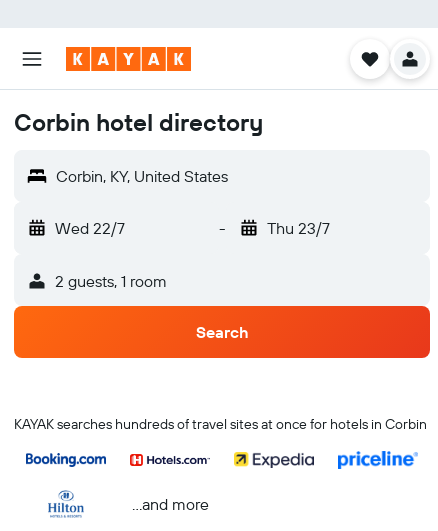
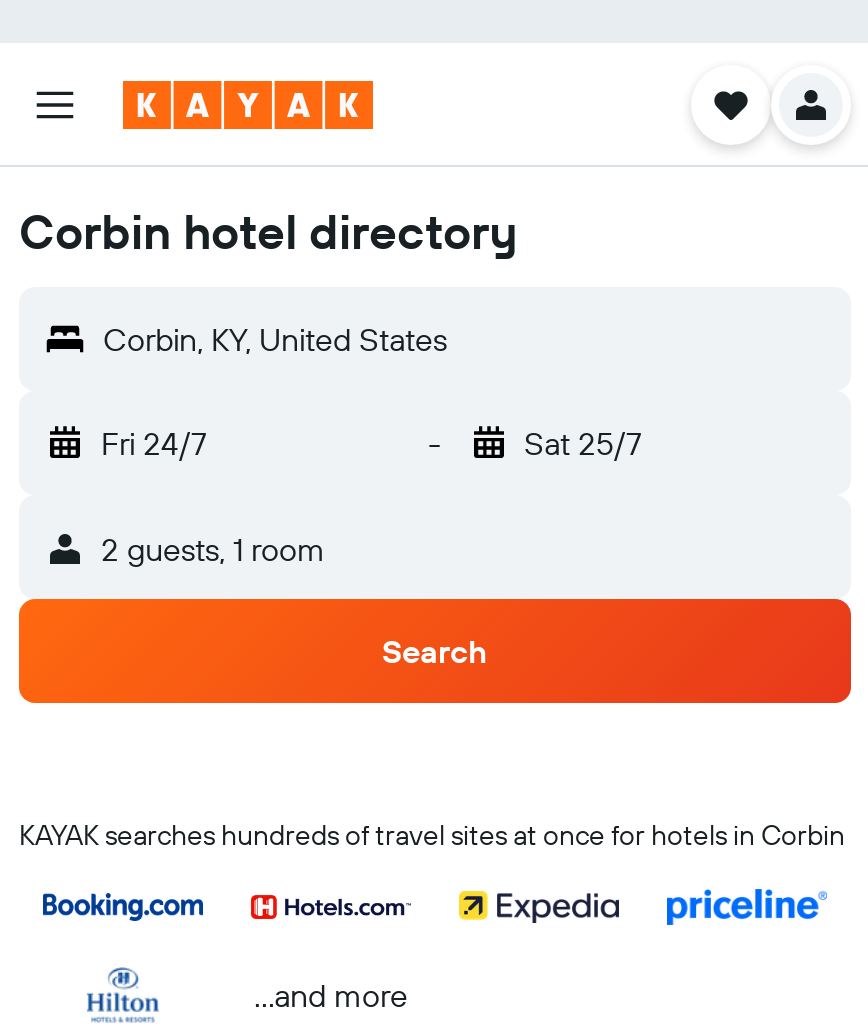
- Wed 22/7
+ Fri 24/7

- Thu 23/7
+ Sat 25/7
